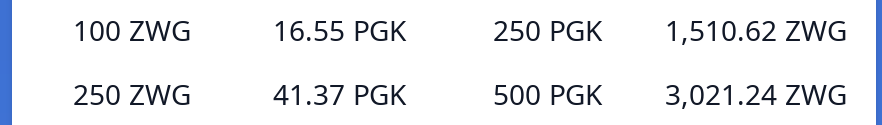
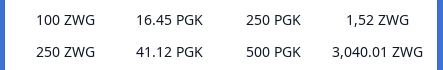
- 16.55 PGK
+ 16.45 PGK

- 1,510.62 ZWG
+ 1,52 ZWG

- 41.37 PGK
+ 41.12 PGK

- 500 PGK 3,021.24 ZWG
+ 500 PGK 3,040.01 ZWG
